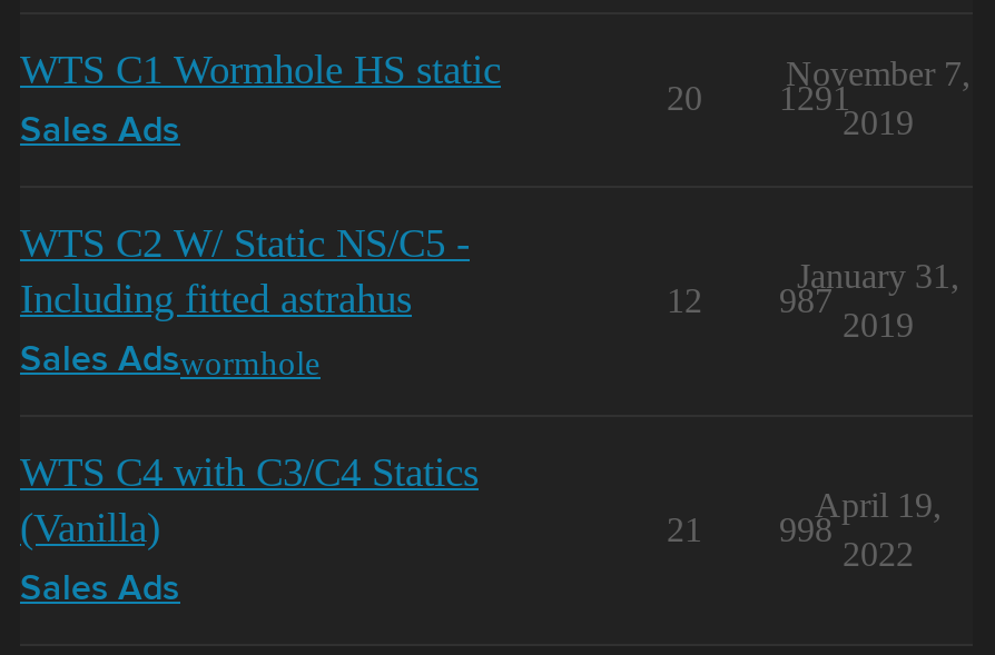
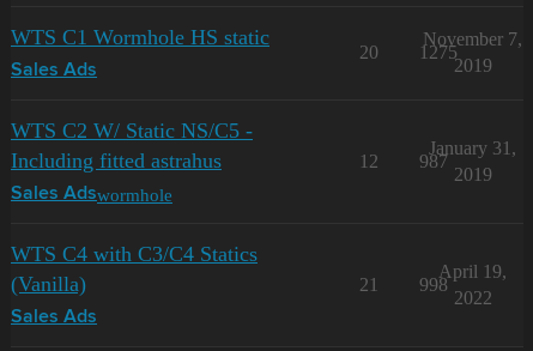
- 1291
+ 1275
